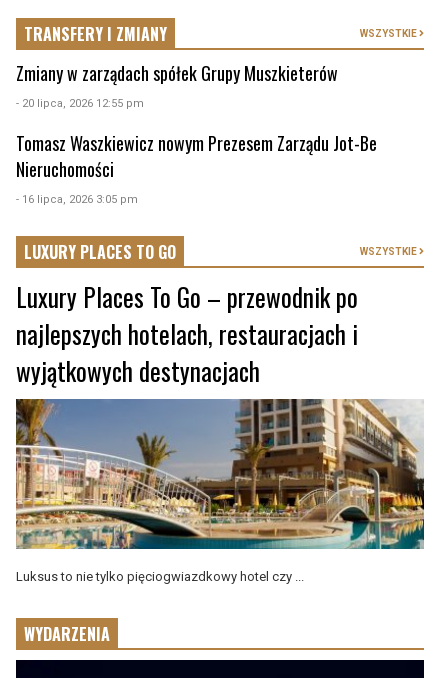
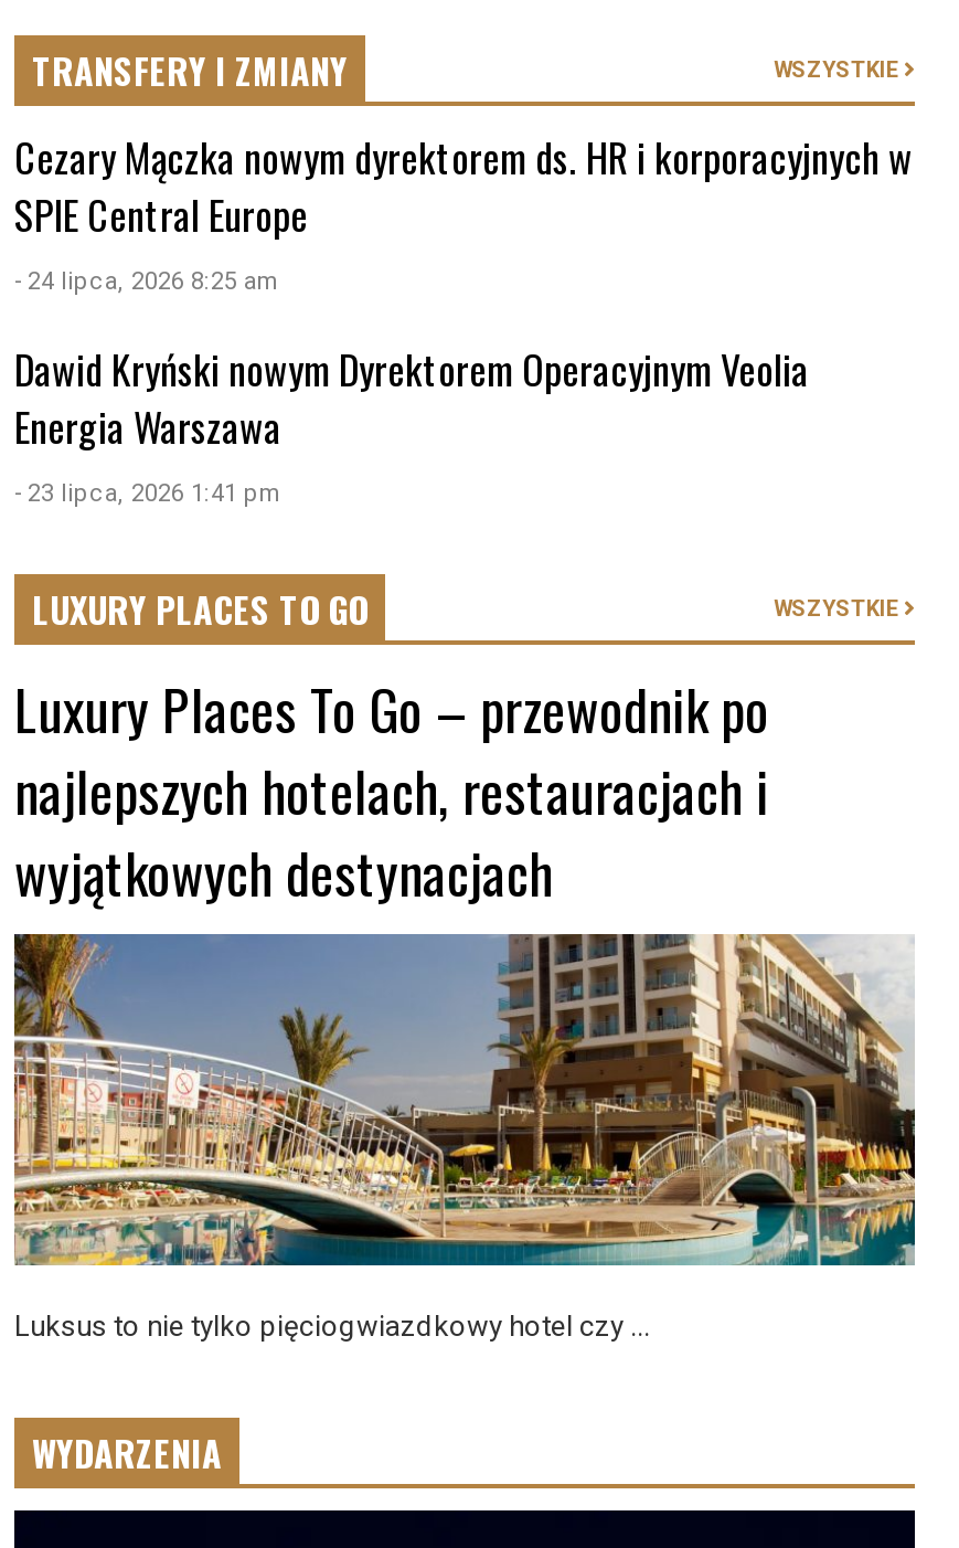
- Zmiany w zarządach spółek Grupy Muszkieterów
- - 20 lipca, 2026 12:55 pm
+ Cezary Mączka nowym dyrektorem ds. HR i korporacyjnych w
+ SPIE Central Europe
+ - 24 lipca, 2026 8:25 am

- Tomasz Waszkiewicz nowym Prezesem Zarządu Jot-Be
- Nieruchomości
- - 16 lipca, 2026 3:05 pm
+ Dawid Kryński nowym Dyrektorem Operacyjnym Veolia
+ Energia Warszawa
+ - 23 lipca, 2026 1:41 pm
